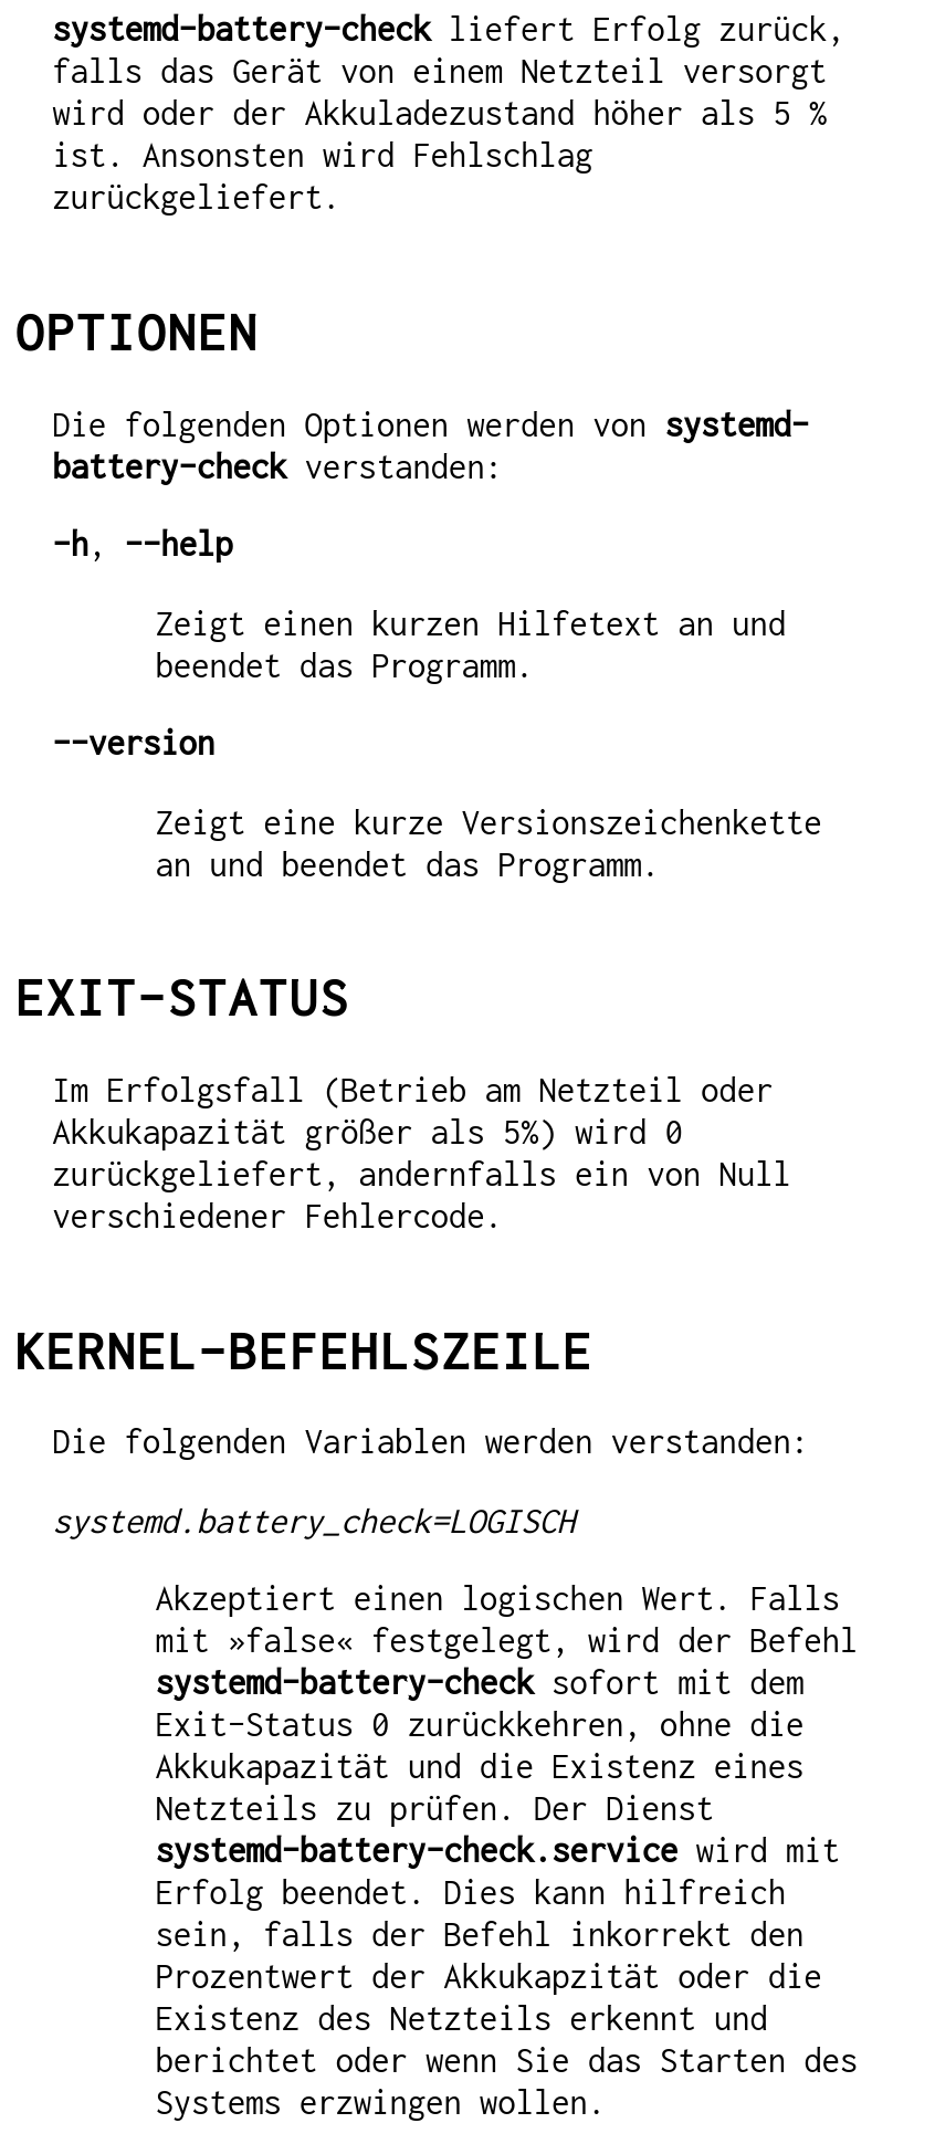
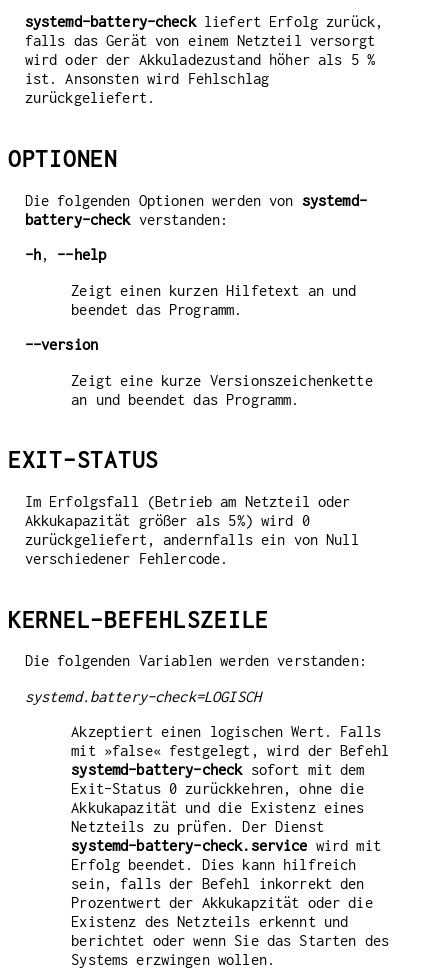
- systemd.battery_check=LOGISCH
+ systemd.battery-check=LOGISCH
